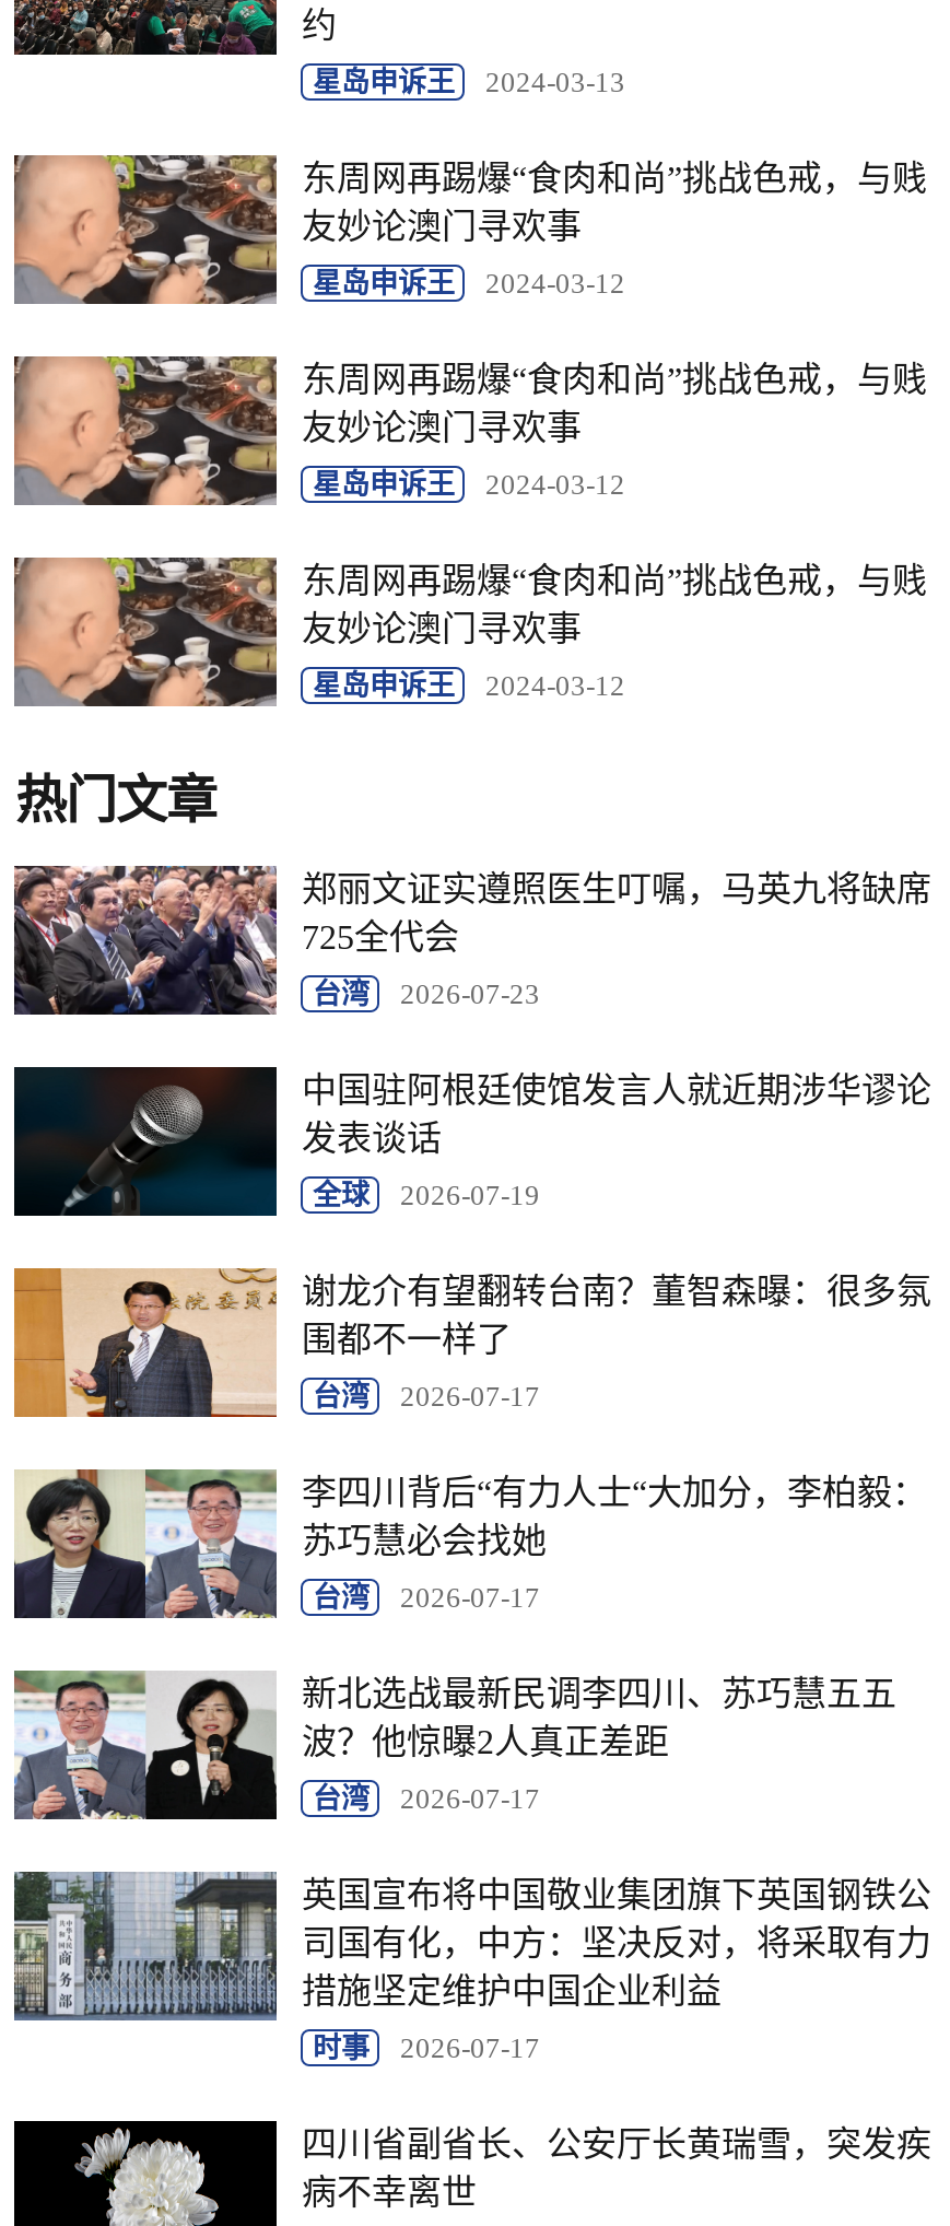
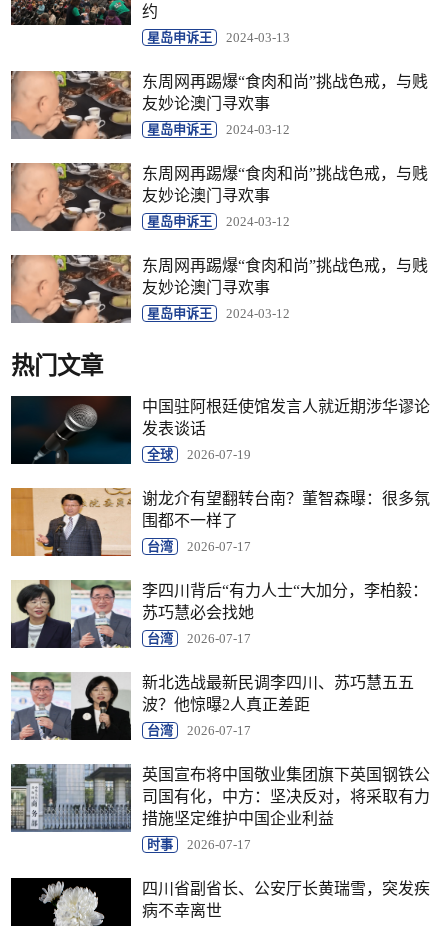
- [image]
- 郑丽文证实遵照医生叮嘱，马英九将缺席
- 725全代会
- 台湾
- 2026-07-23
